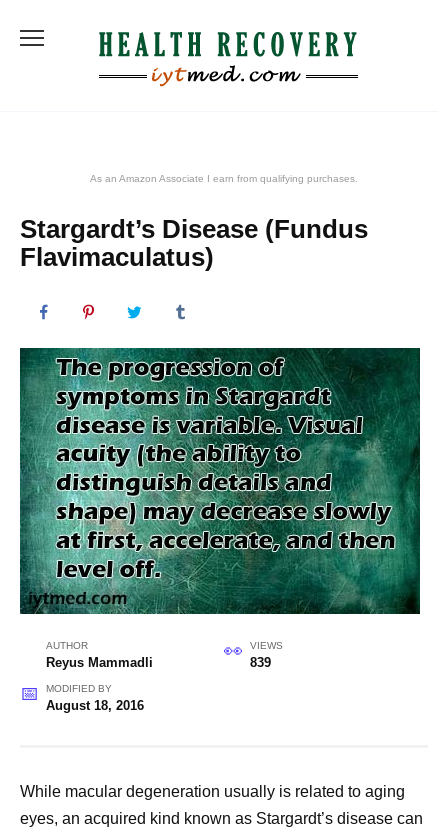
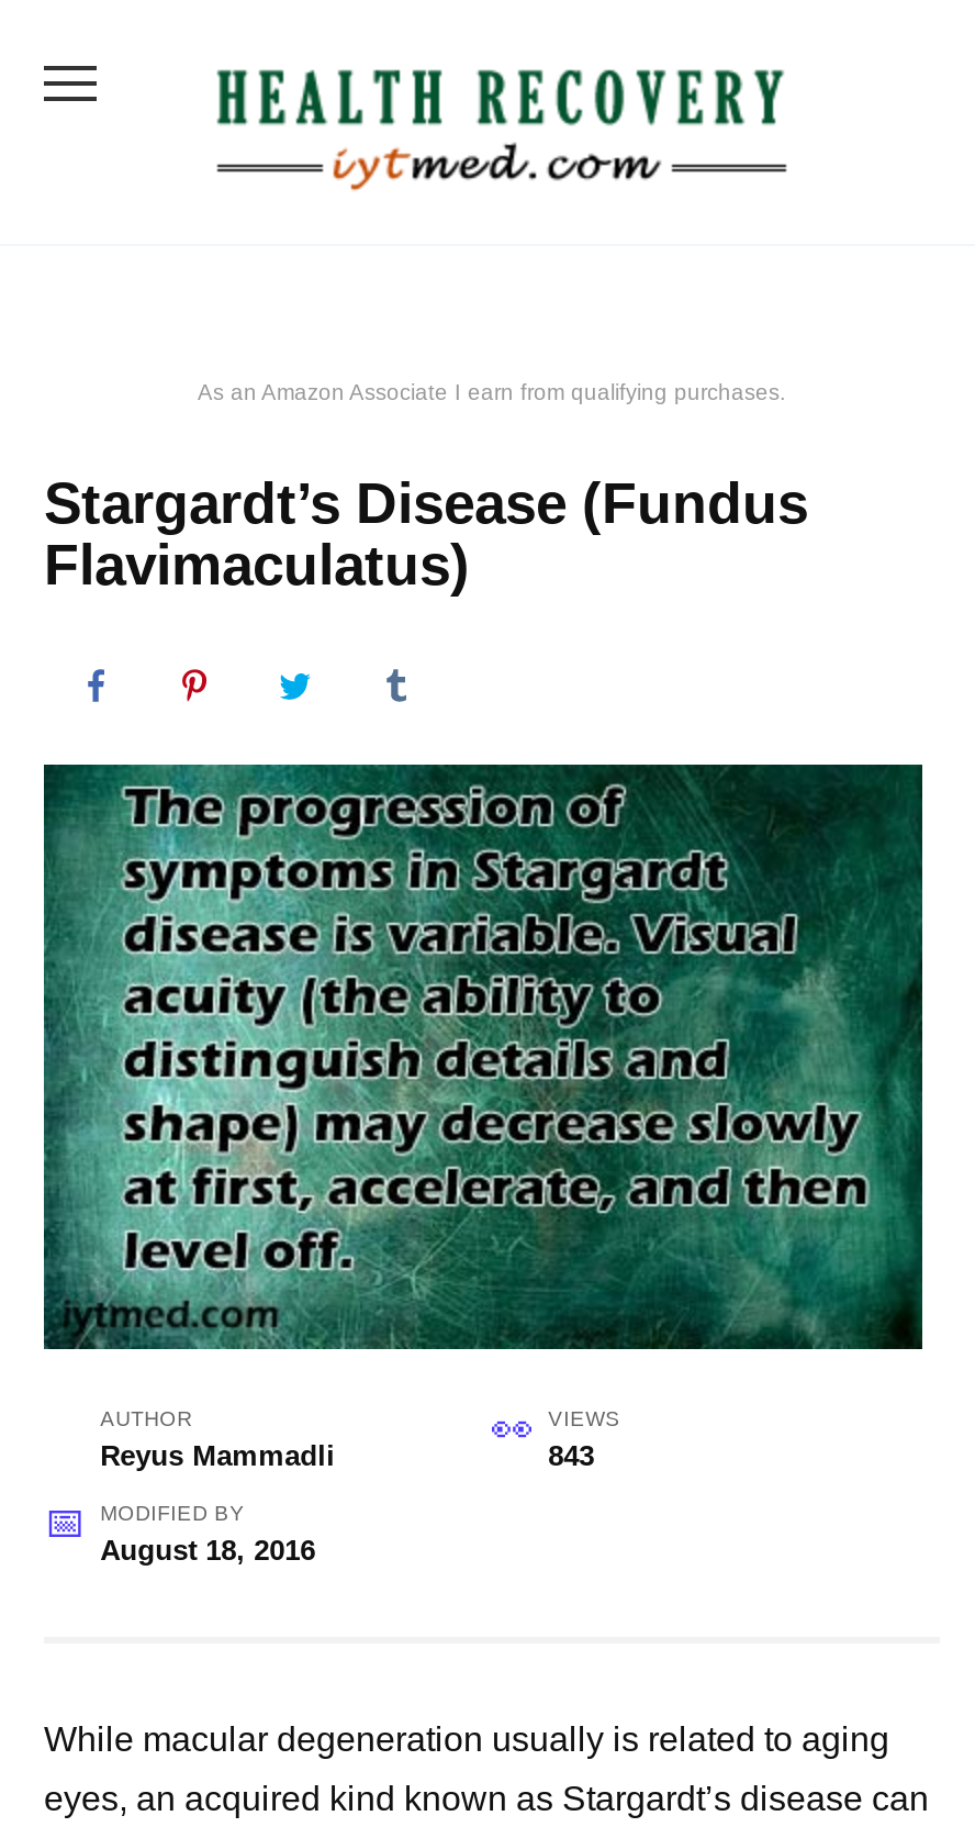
- 839
+ 843
